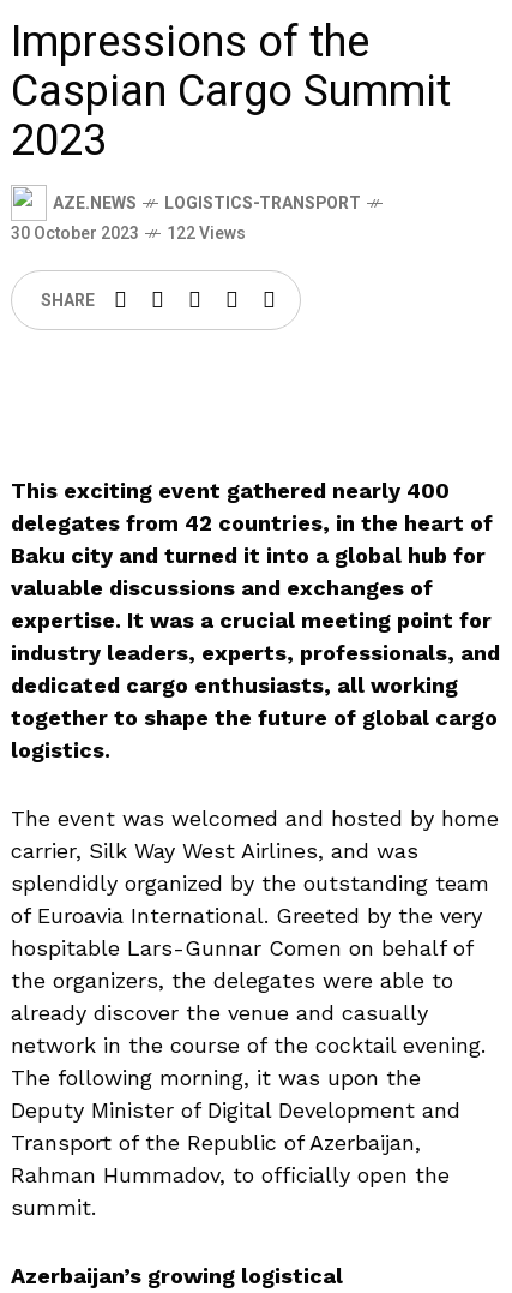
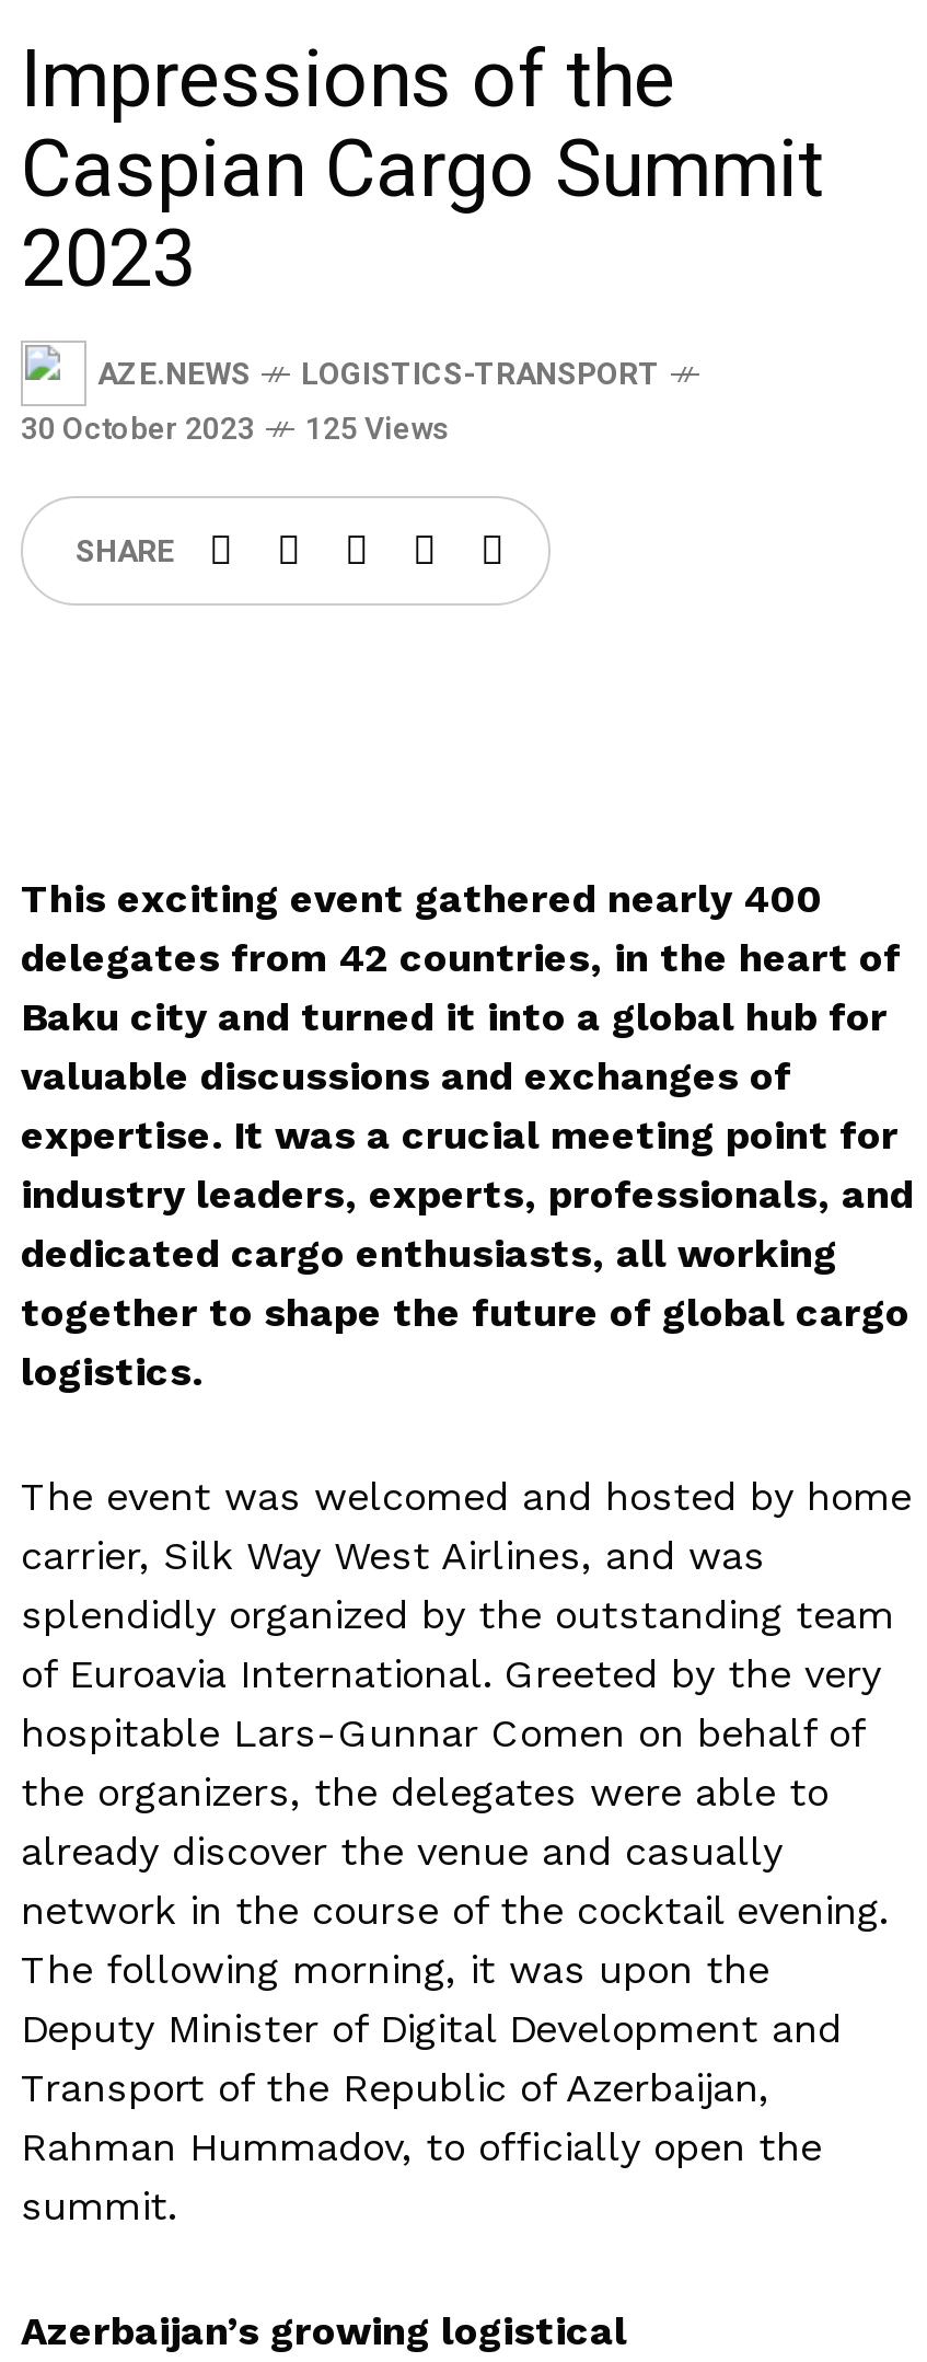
- 30 October 2023 122 Views
+ 30 October 2023 125 Views
